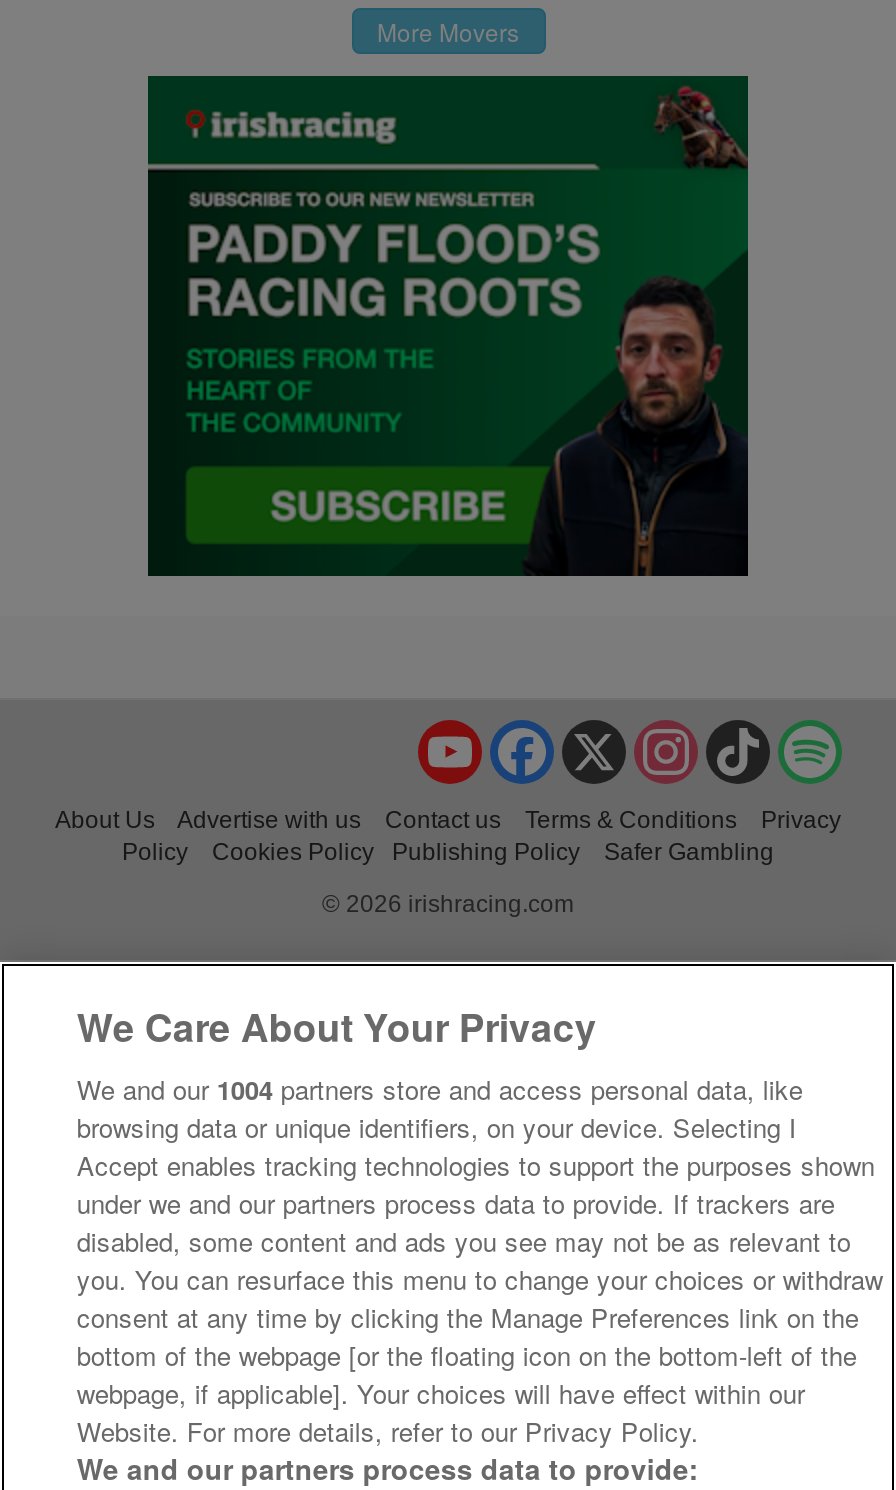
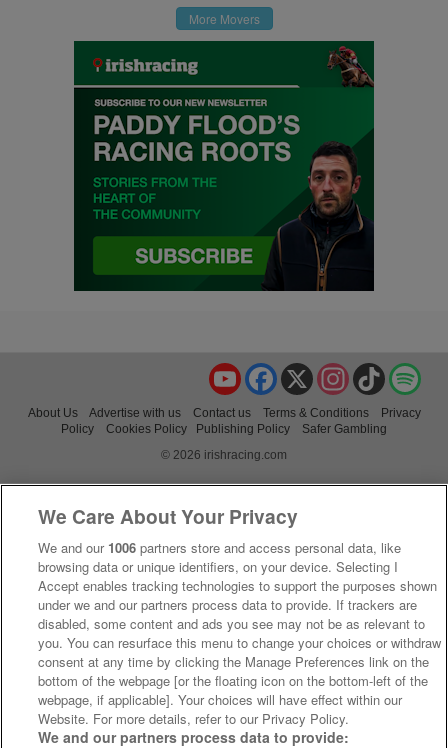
- We and our 1004 partners store and access personal data, like
+ We and our 1006 partners store and access personal data, like
